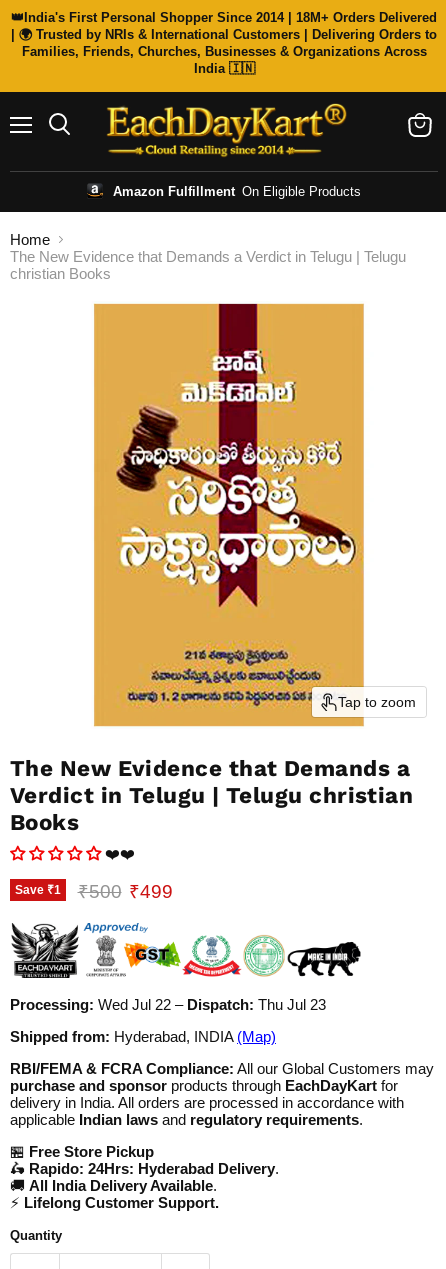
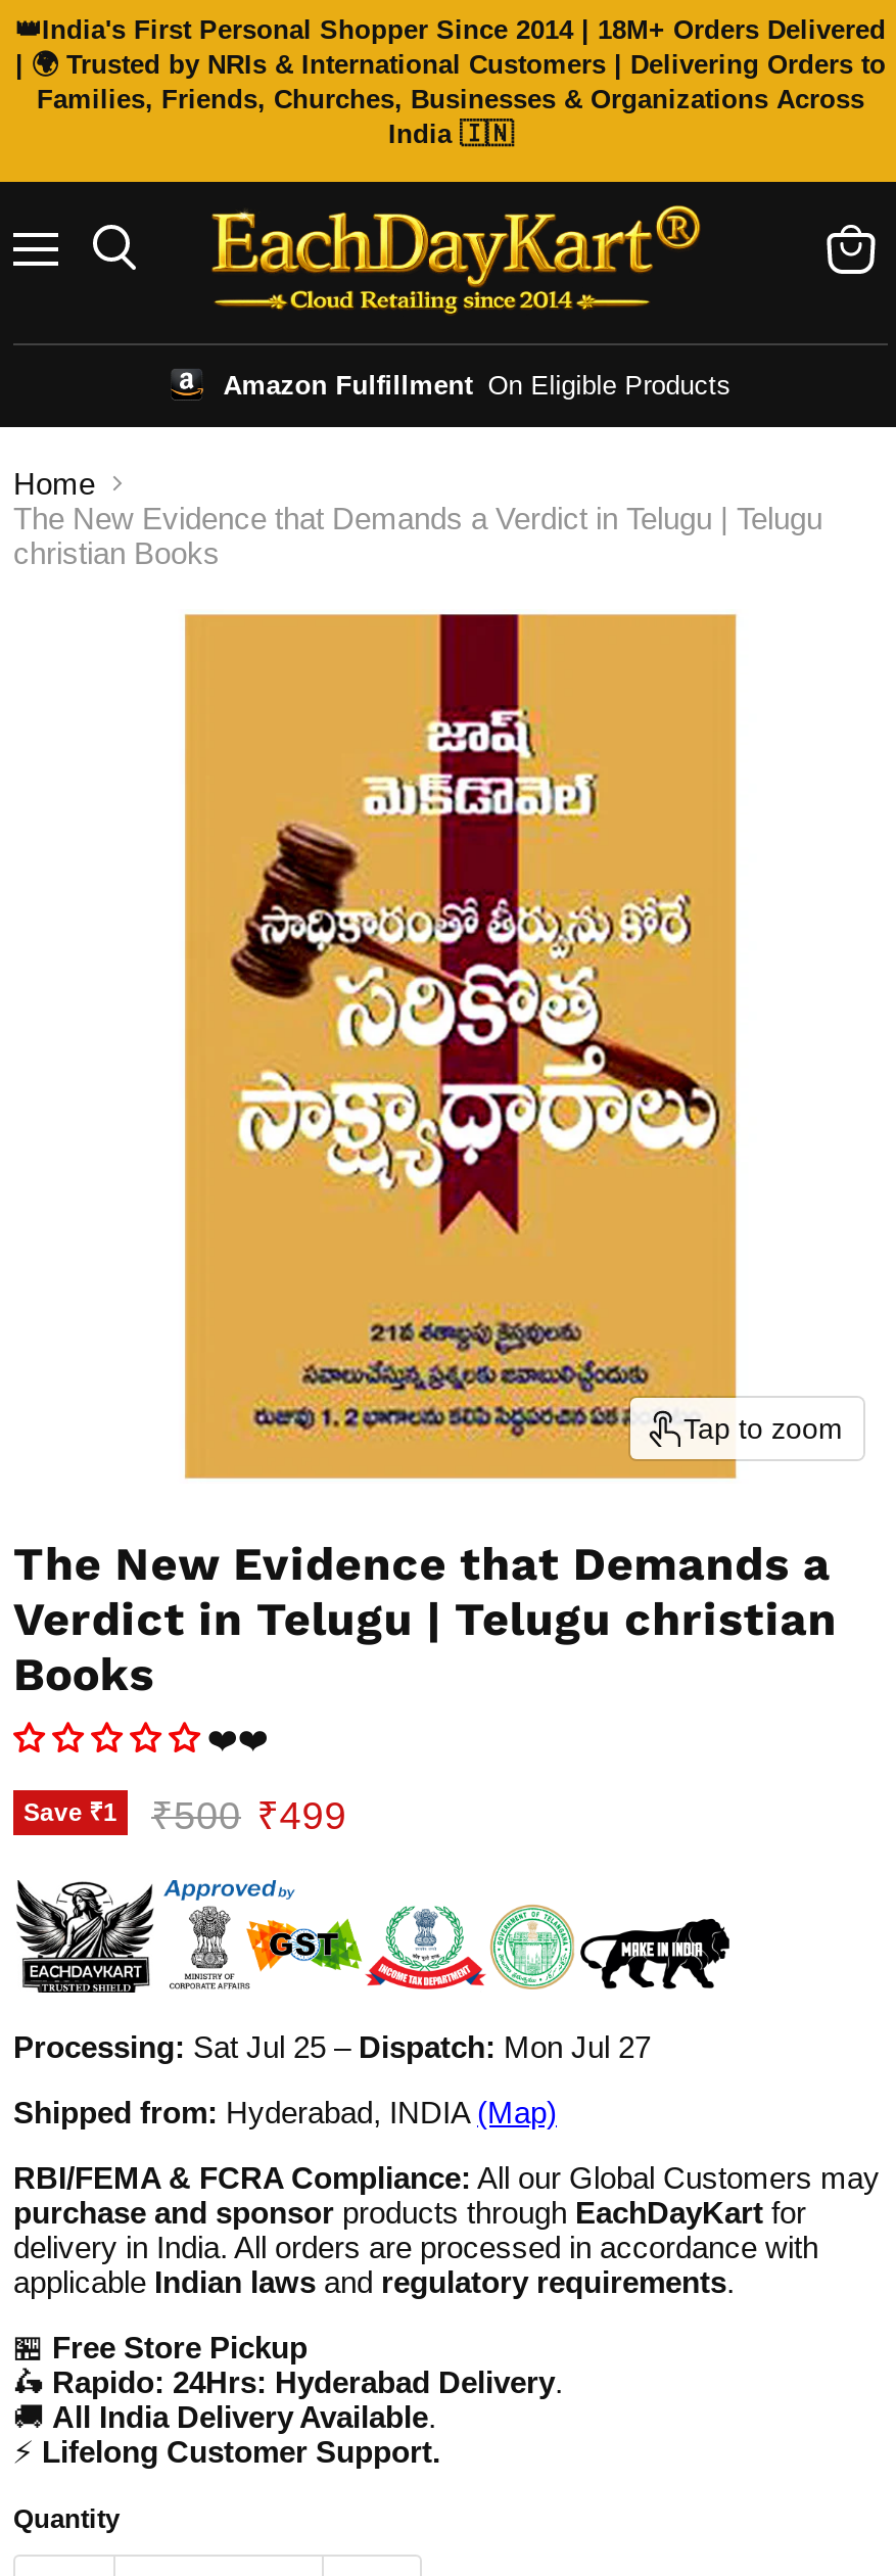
- Processing: Wed Jul 22 – Dispatch: Thu Jul 23
+ Processing: Sat Jul 25 – Dispatch: Mon Jul 27
